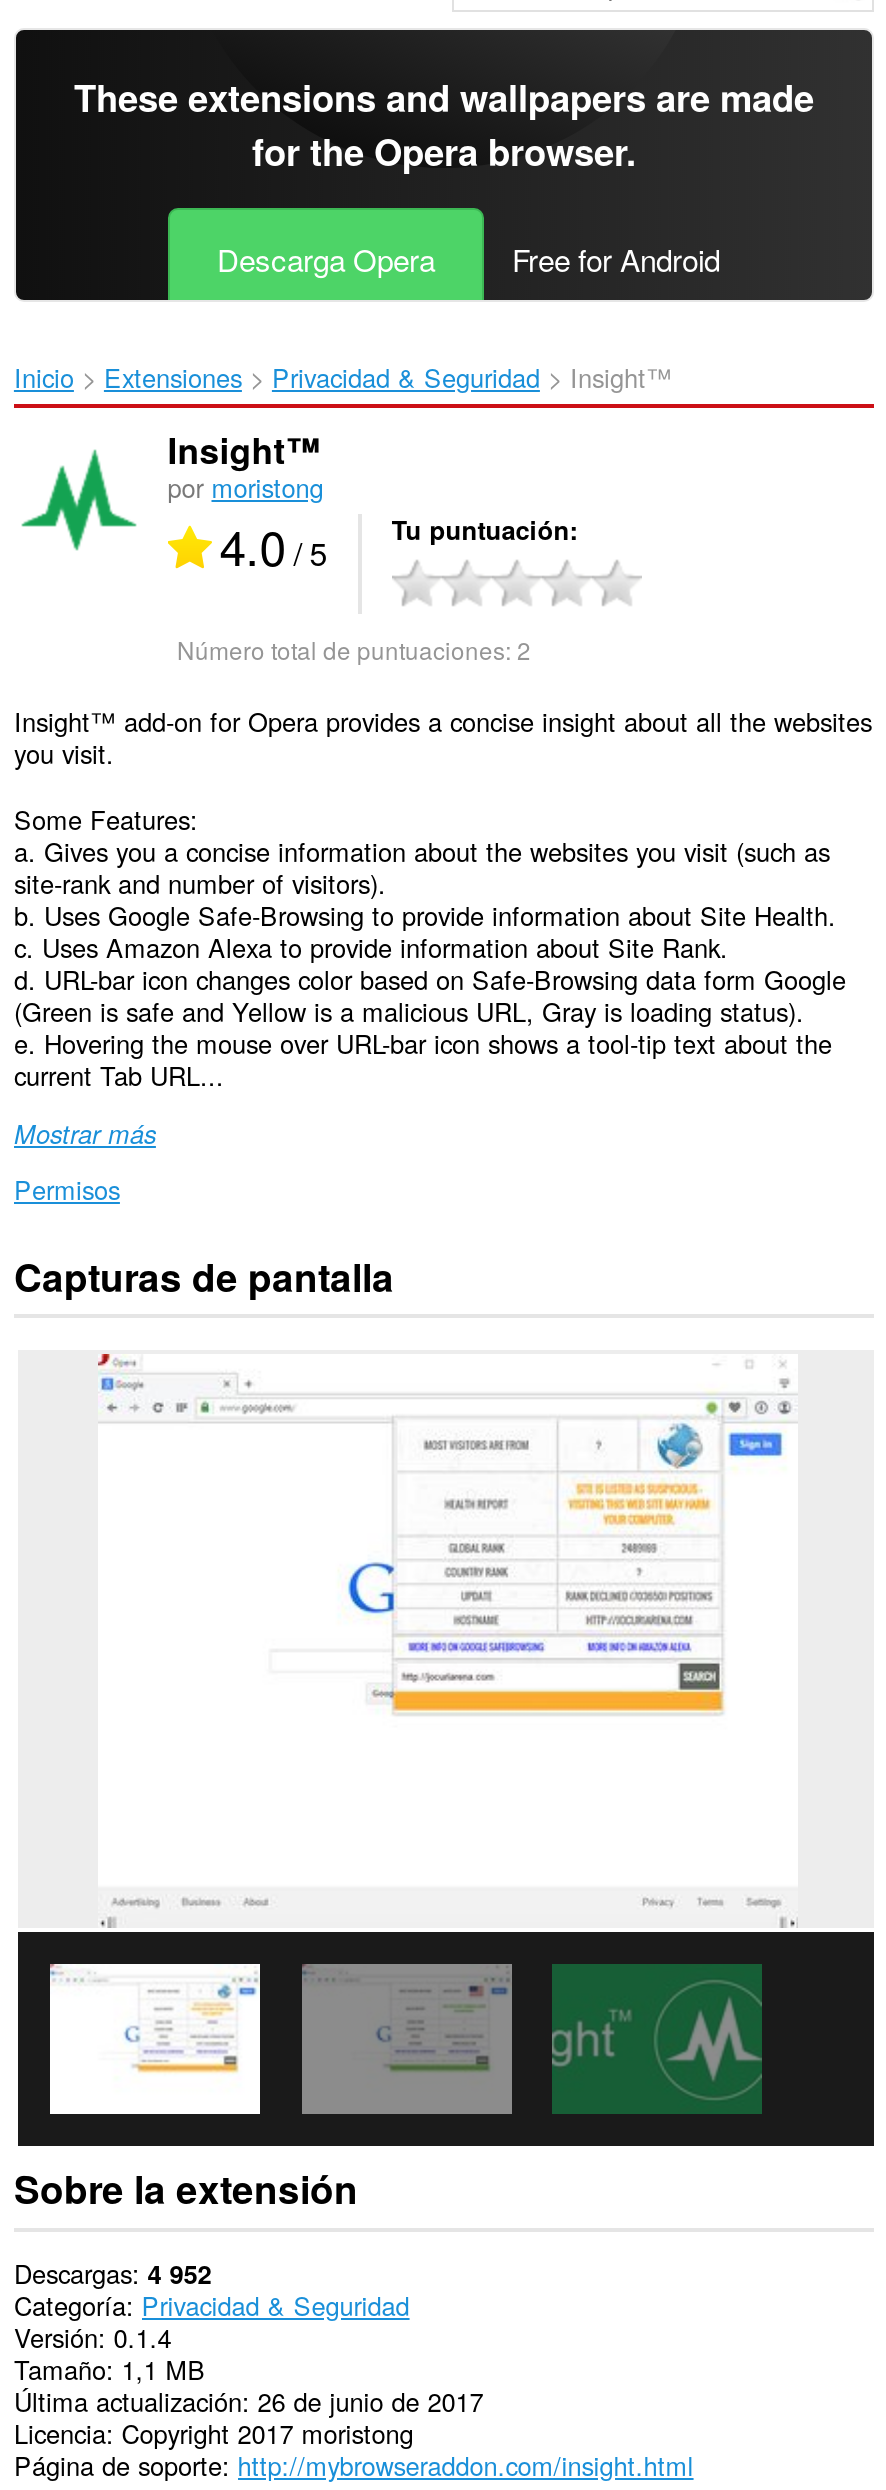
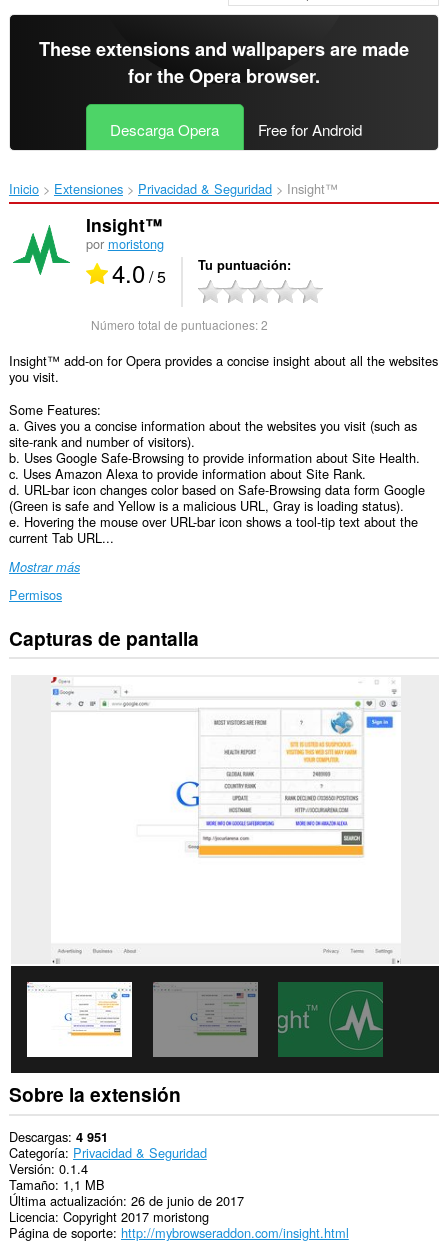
- Descargas 4 952
+ Descargas 4 951
